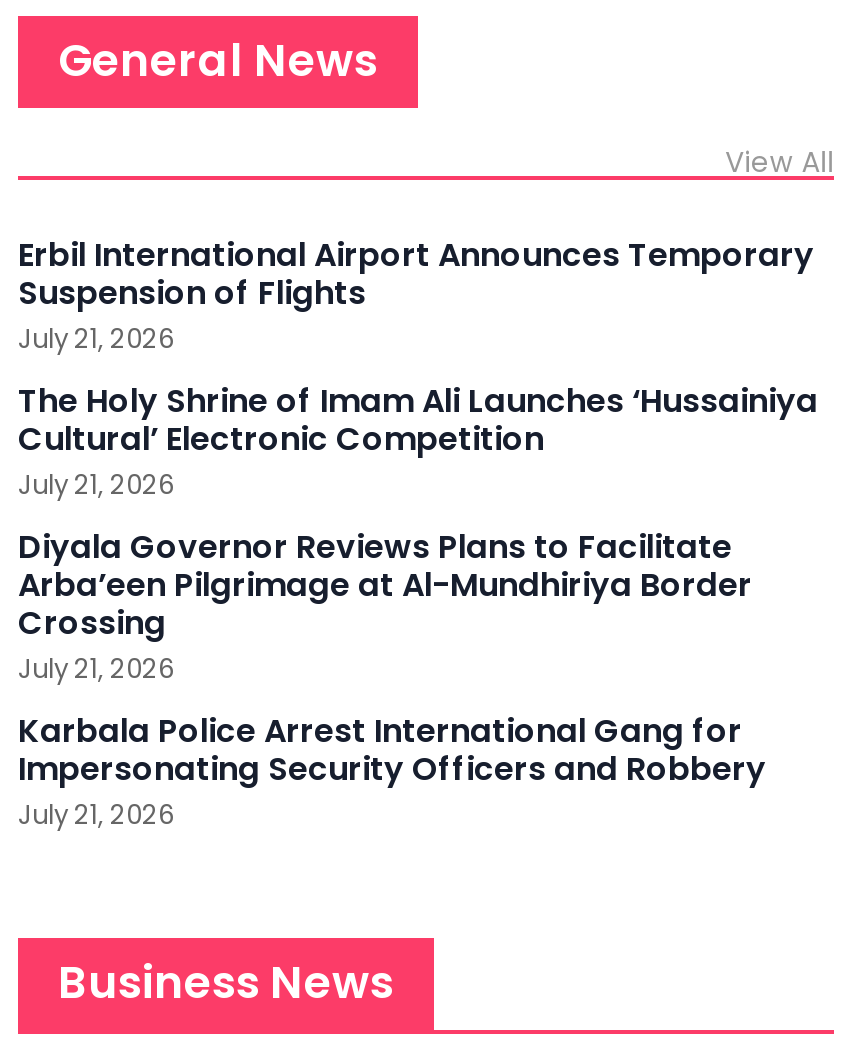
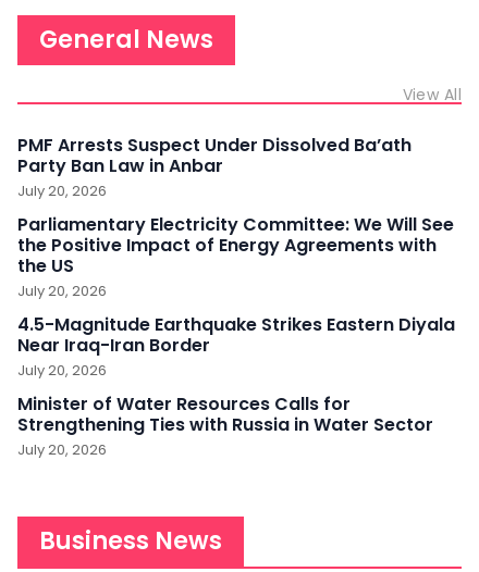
- Erbil International Airport Announces Temporary
- Suspension of Flights
- July 21, 2026
- The Holy Shrine of Imam Ali Launches ‘Hussainiya
- Cultural’ Electronic Competition
- July 21, 2026
- Diyala Governor Reviews Plans to Facilitate
- Arba’een Pilgrimage at Al-Mundhiriya Border
- Crossing
- July 21, 2026
- Karbala Police Arrest International Gang for
- Impersonating Security Officers and Robbery
- July 21, 2026
+ PMF Arrests Suspect Under Dissolved Ba’ath
+ Party Ban Law in Anbar
+ July 20, 2026
+ Parliamentary Electricity Committee: We Will See
+ the Positive Impact of Energy Agreements with
+ the US
+ July 20, 2026
+ 4.5-Magnitude Earthquake Strikes Eastern Diyala
+ Near Iraq-Iran Border
+ July 20, 2026
+ Minister of Water Resources Calls for
+ Strengthening Ties with Russia in Water Sector
+ July 20, 2026
